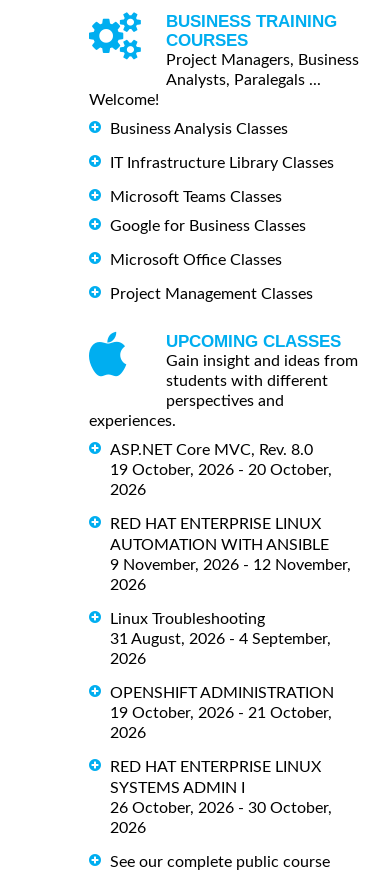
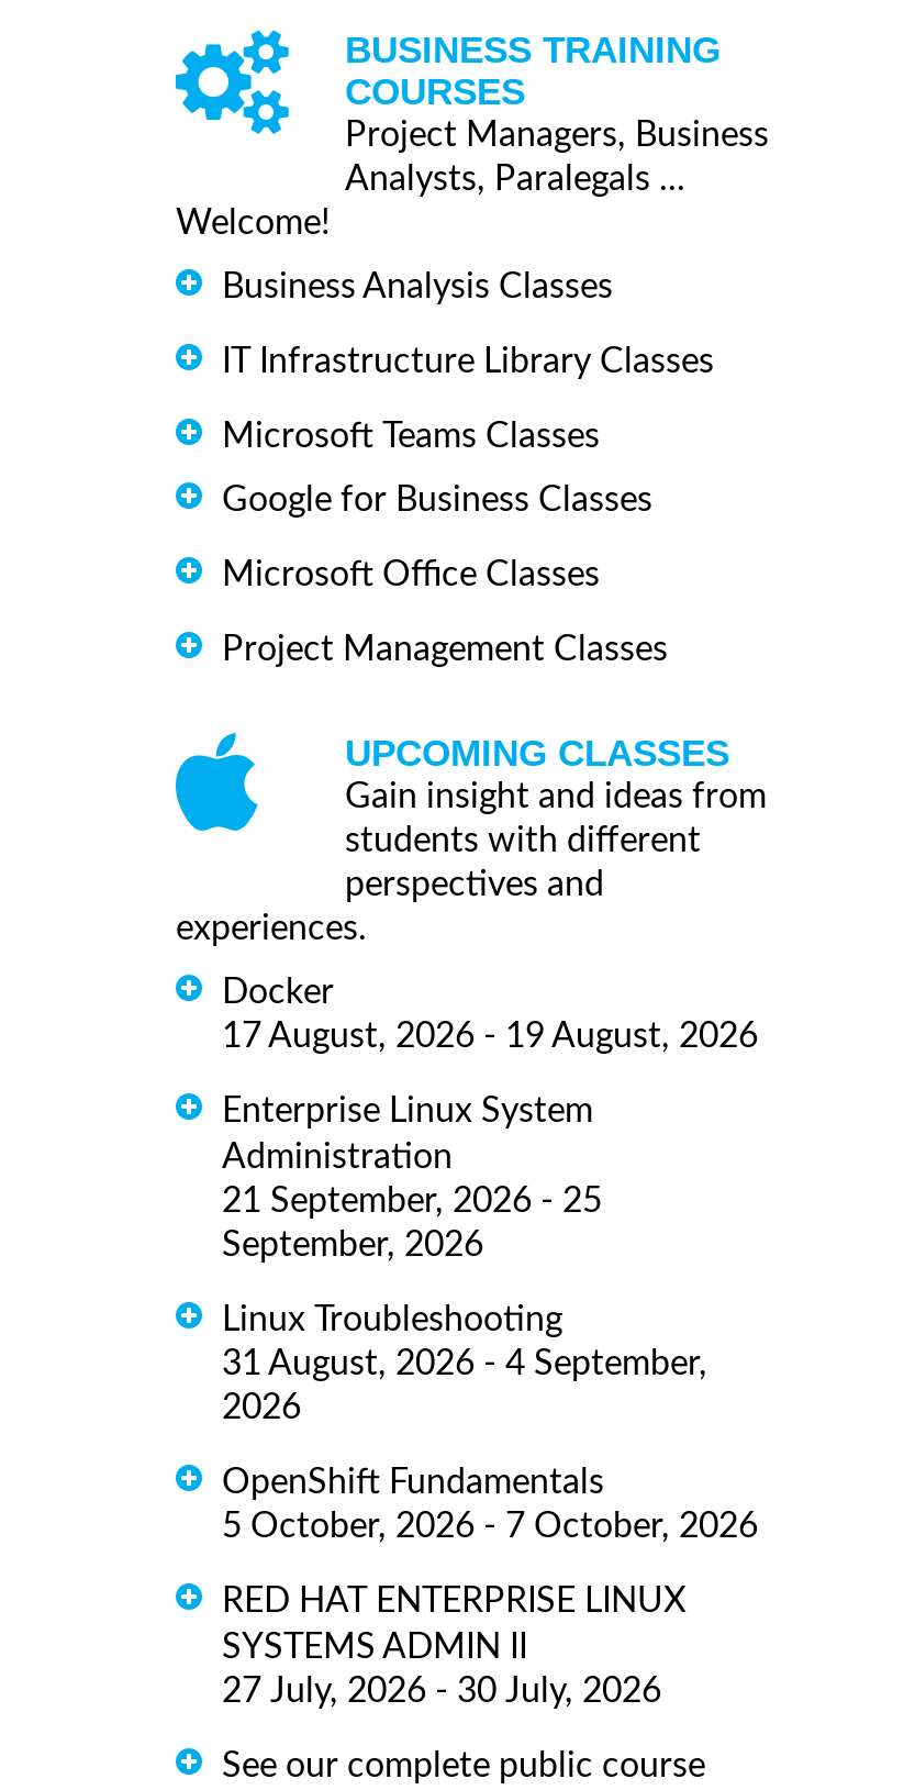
- ASP.NET Core MVC, Rev. 8.0
- 19 October, 2026 - 20 October,
- 2026
+ Docker
+ 17 August, 2026 - 19 August, 2026

- RED HAT ENTERPRISE LINUX
- AUTOMATION WITH ANSIBLE
- 9 November, 2026 - 12 November,
- 2026
+ Enterprise Linux System
+ Administration
+ 21 September, 2026 - 25
+ September, 2026

- OPENSHIFT ADMINISTRATION
- 19 October, 2026 - 21 October,
- 2026
+ OpenShift Fundamentals
+ 5 October, 2026 - 7 October, 2026

- SYSTEMS ADMIN I
- 26 October, 2026 - 30 October,
- 2026
+ SYSTEMS ADMIN II
+ 27 July, 2026 - 30 July, 2026
